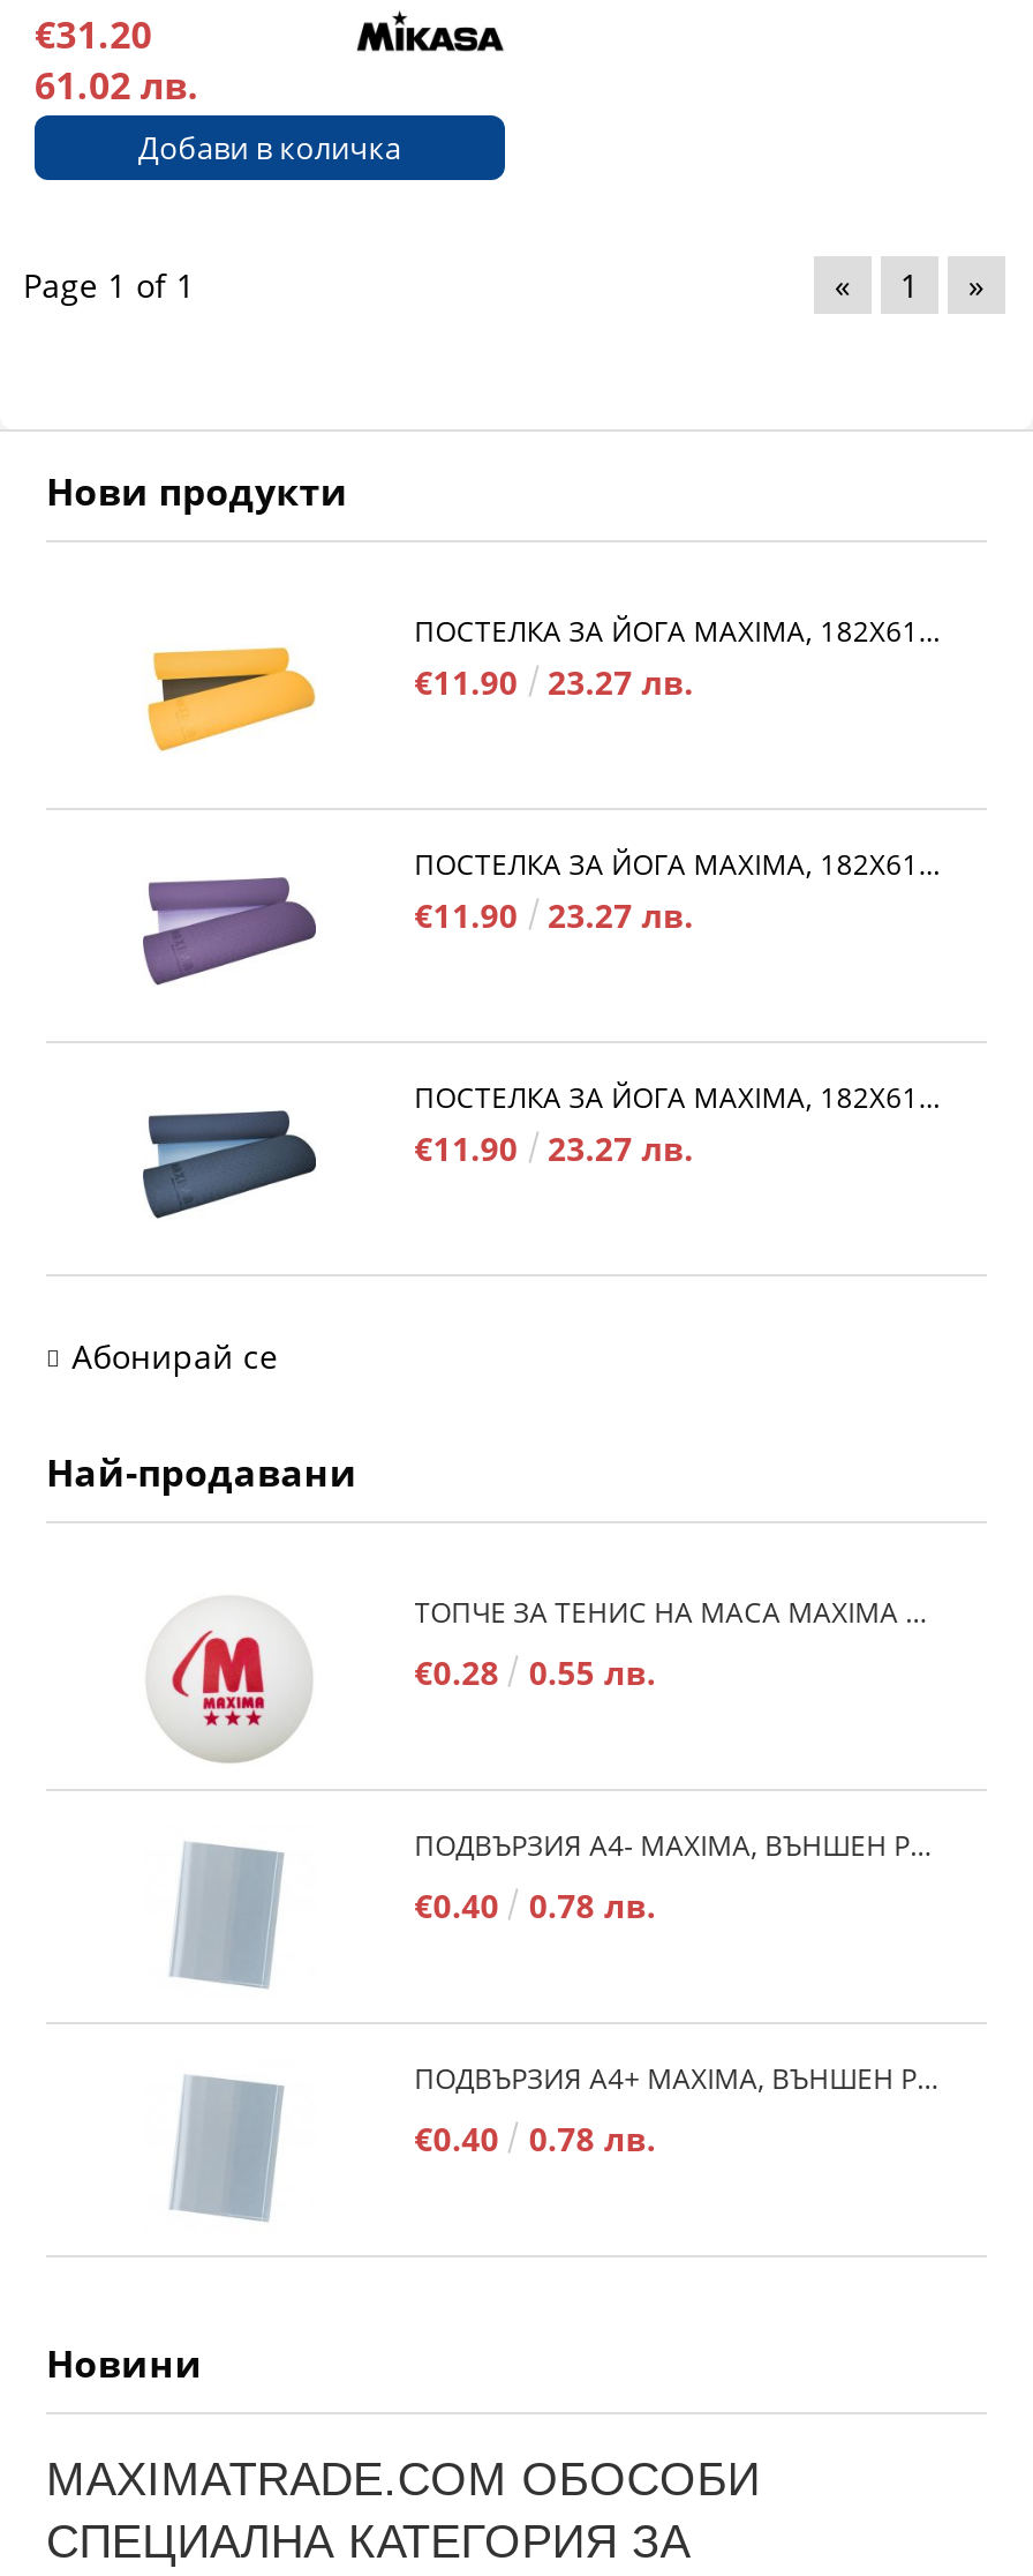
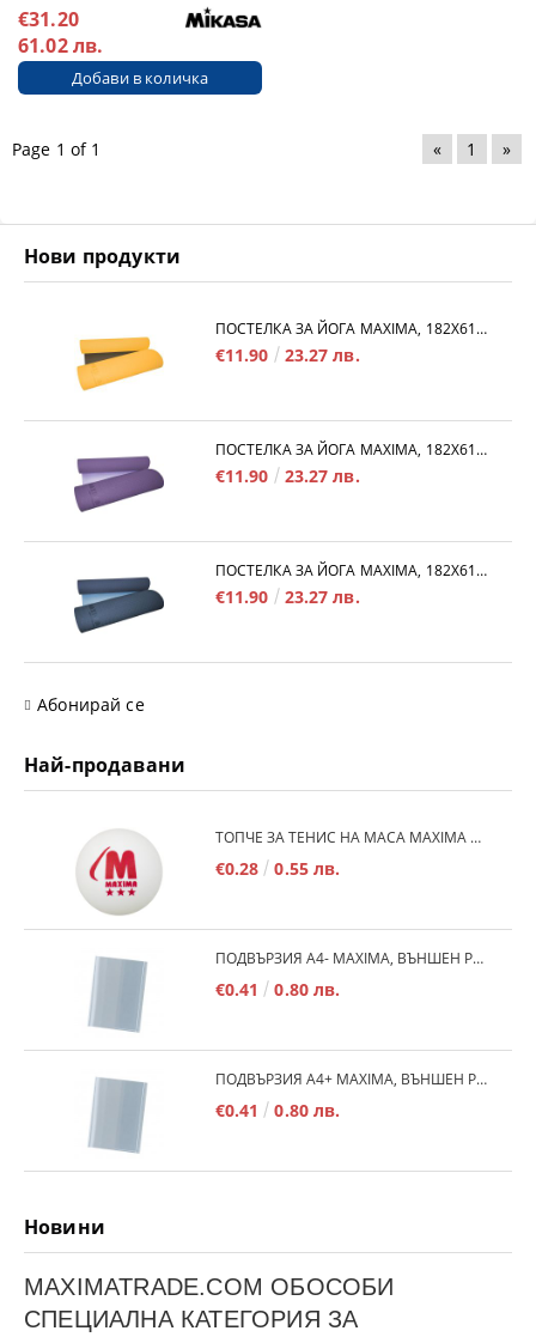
- €0.40
+ €0.41

- 0.78 лв.
+ 0.80 лв.

- €0.40
+ €0.41

- 0.78 лв.
+ 0.80 лв.
